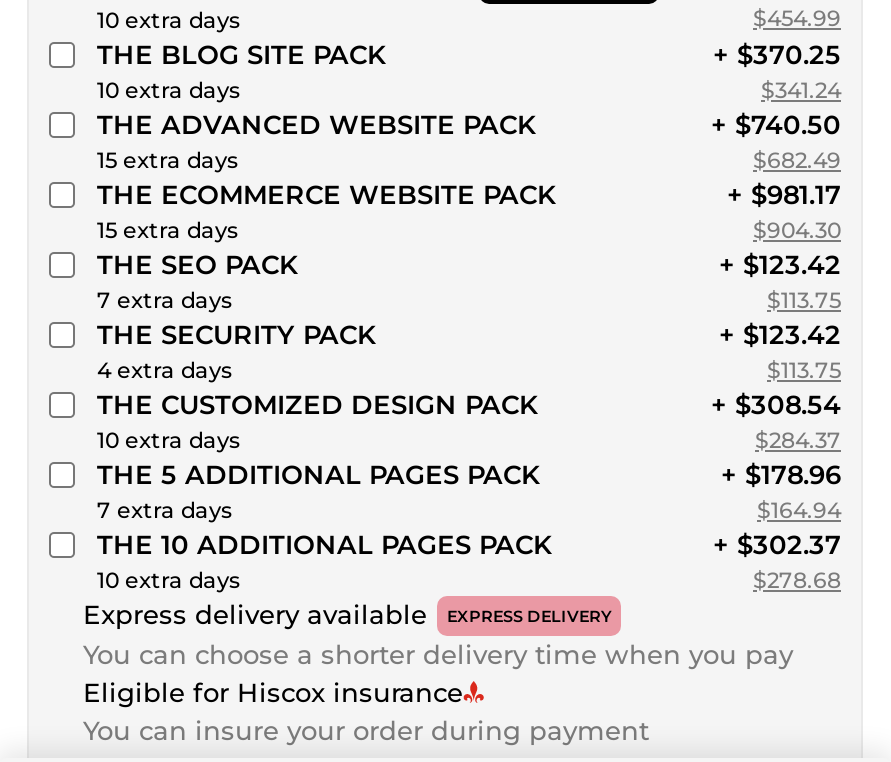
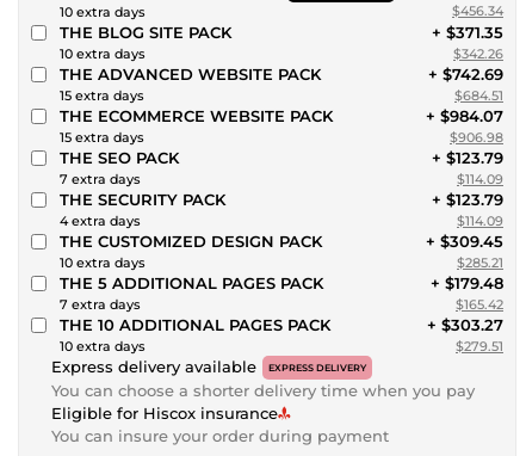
- $454.99
+ $456.34

- + $370.25
+ + $371.35

- $341.24
+ $342.26

- + $740.50
+ + $742.69

- $682.49
+ $684.51

- + $981.17
+ + $984.07

- $904.30
+ $906.98

- + $123.42
+ + $123.79

- $113.75
+ $114.09

- + $123.42
+ + $123.79

- $113.75
+ $114.09

- + $308.54
+ + $309.45

- $284.37
+ $285.21

- + $178.96
+ + $179.48

- $164.94
+ $165.42

- + $302.37
+ + $303.27

- $278.68
+ $279.51
